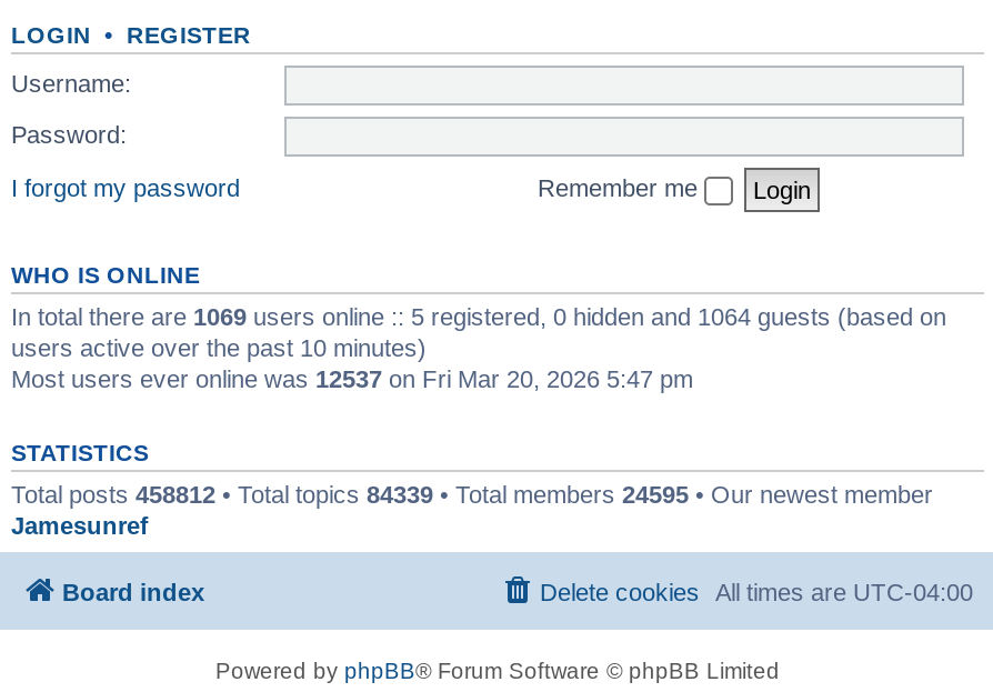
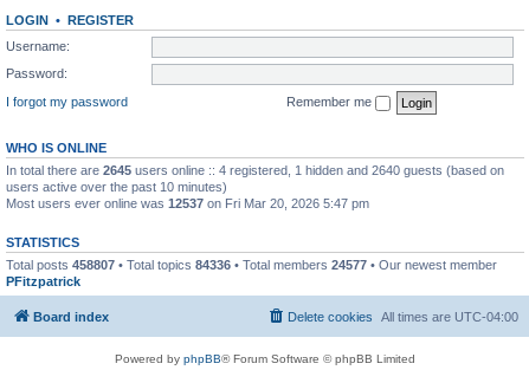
- In total there are 1069 users online :: 5 registered, 0 hidden and 1064 guests (based on
+ In total there are 2645 users online :: 4 registered, 1 hidden and 2640 guests (based on

- Total posts 458812 • Total topics 84339 • Total members 24595 • Our newest member
- Jamesunref
+ Total posts 458807 • Total topics 84336 • Total members 24577 • Our newest member
+ PFitzpatrick
